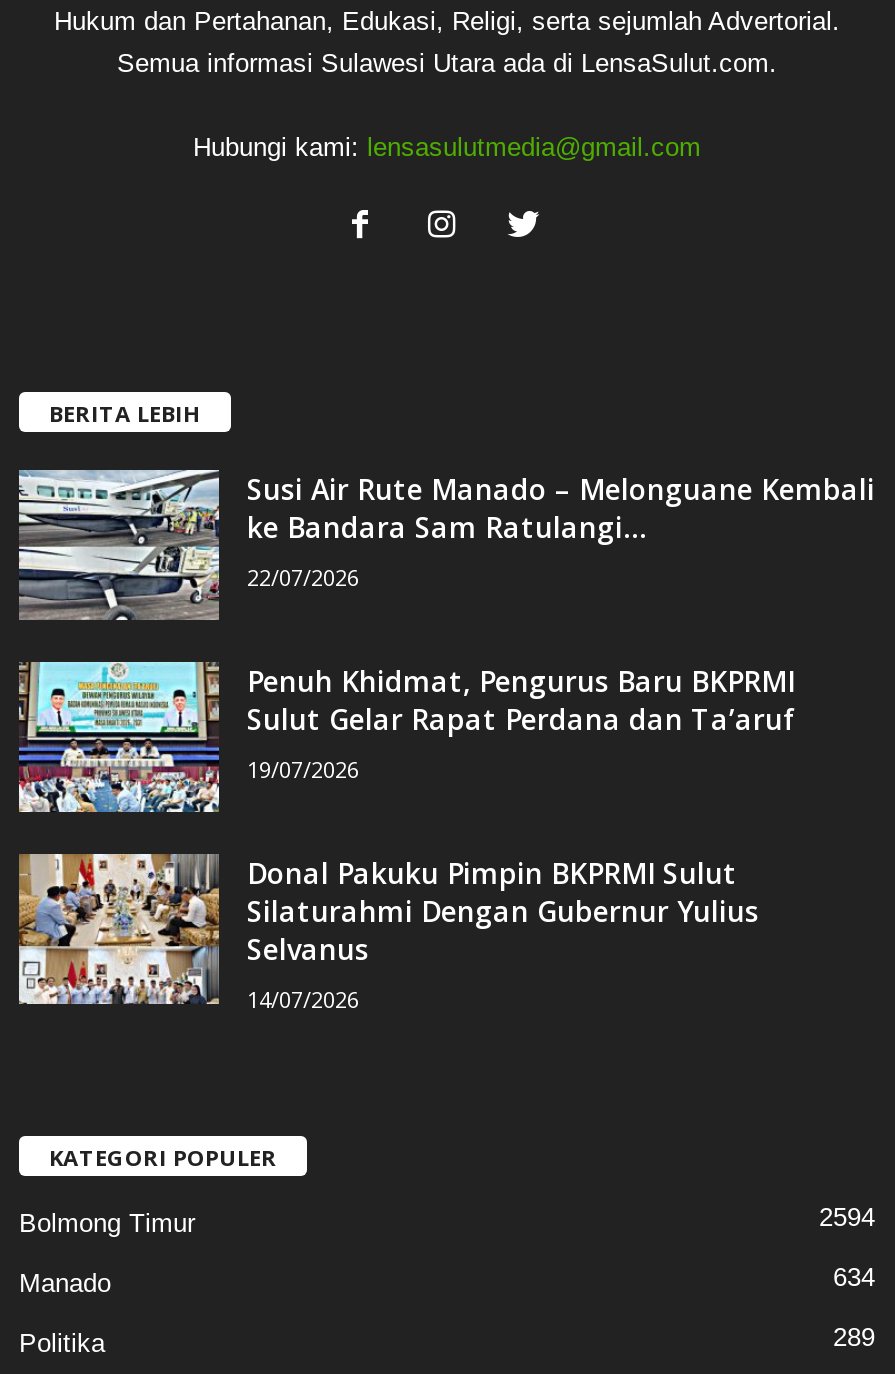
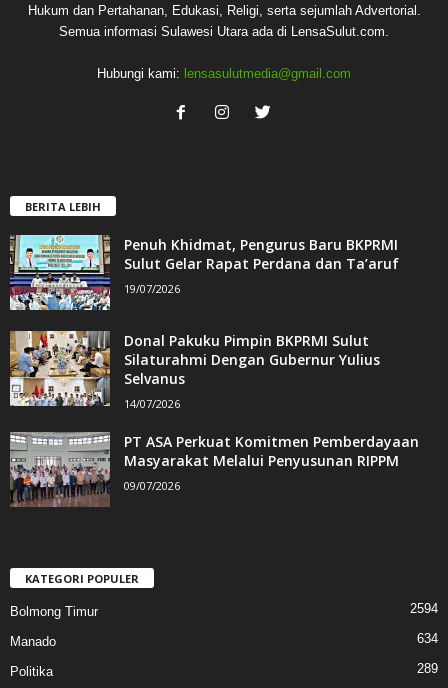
- [image]
- Susi Air Rute Manado – Melonguane Kembali
- ke Bandara Sam Ratulangi...
- 22/07/2026

moved up: [image] | Penuh Khidmat, Pengurus Baru BKPRMI | Sulut Gelar Rapat Perdana dan Ta’aruf | 19/07/2026 | Donal Pakuku Pimpin BKPRMI Sulut | Silaturahmi Dengan Gubernur Yulius | Selvanus | 14/07/2026

+ [image]
+ PT ASA Perkuat Komitmen Pemberdayaan
+ Masyarakat Melalui Penyusunan RIPPM
+ 09/07/2026
